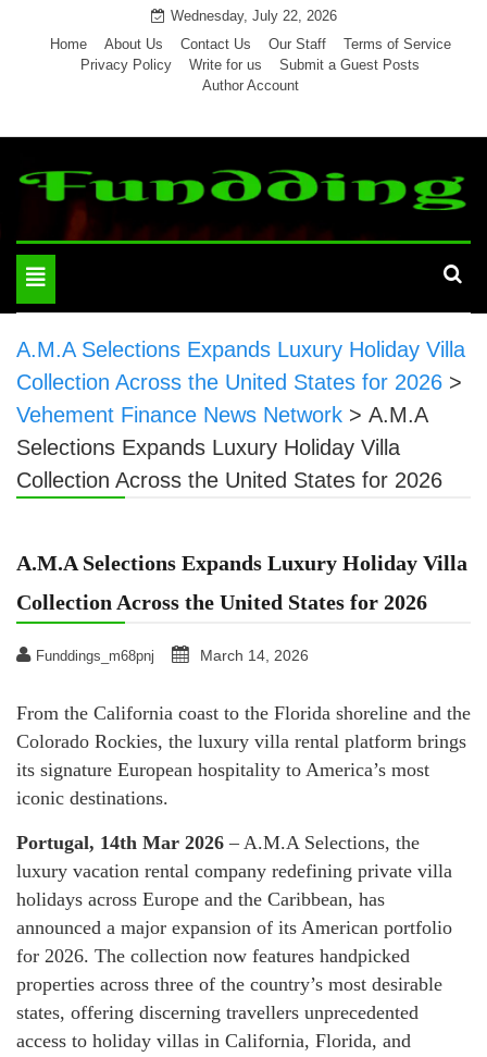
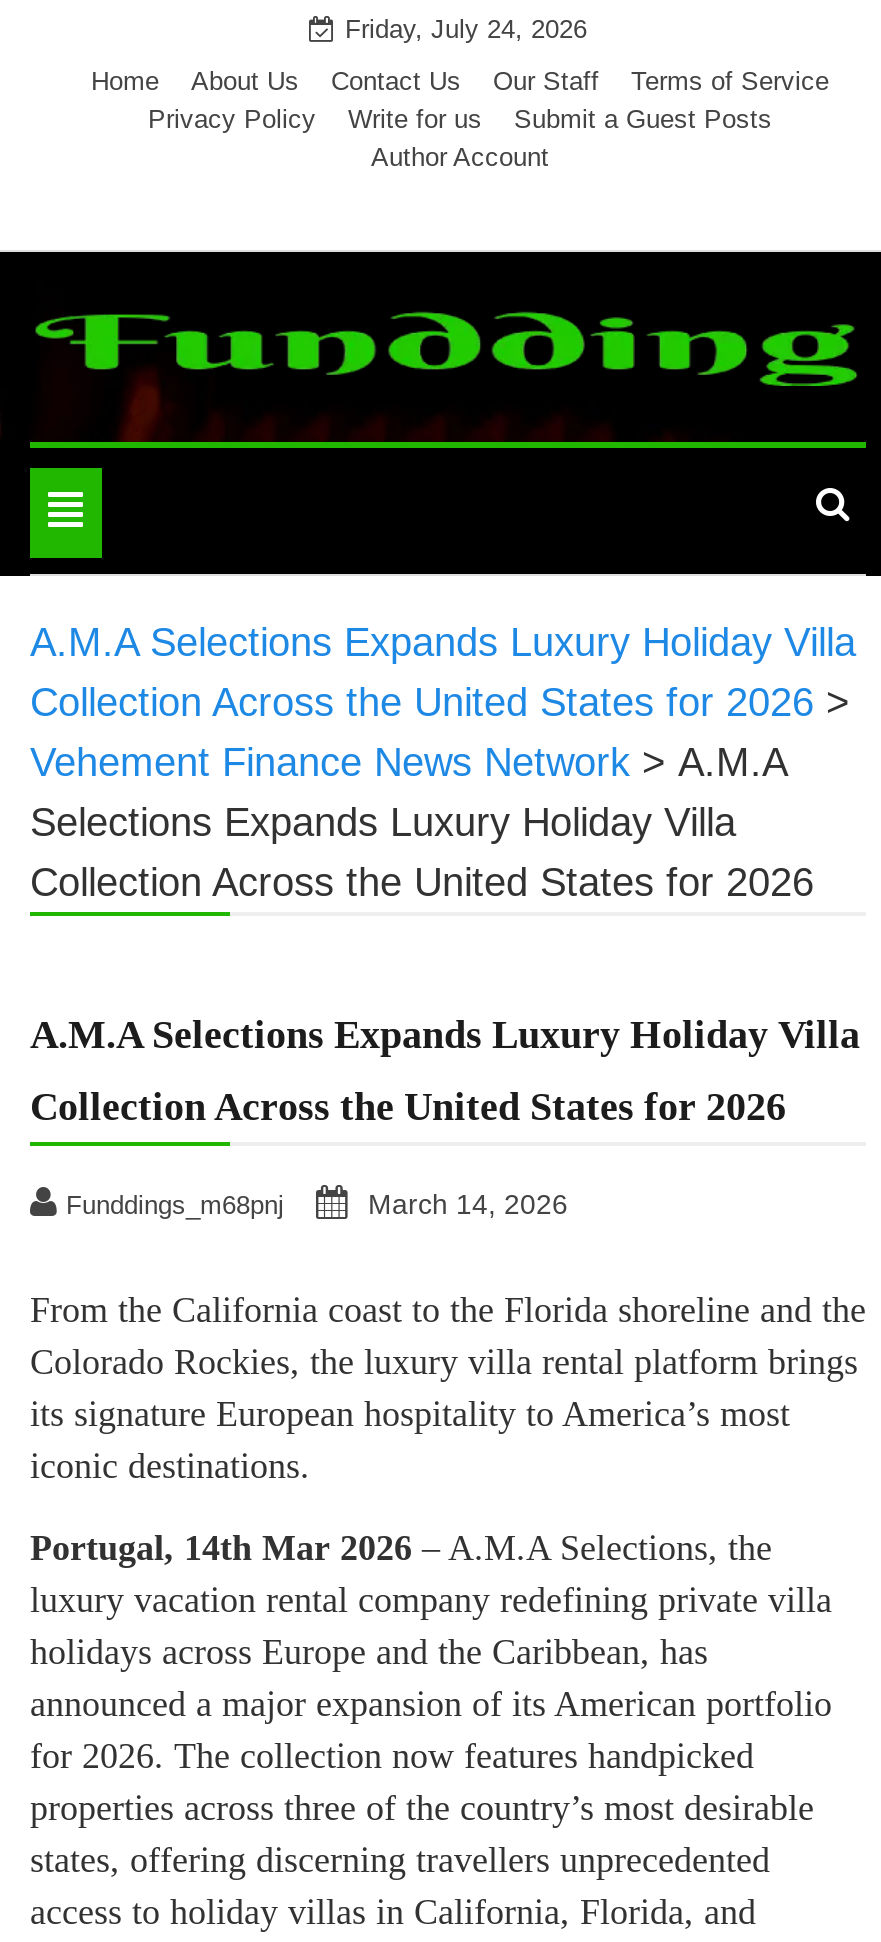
- Wednesday, July 22, 2026
+ Friday, July 24, 2026
